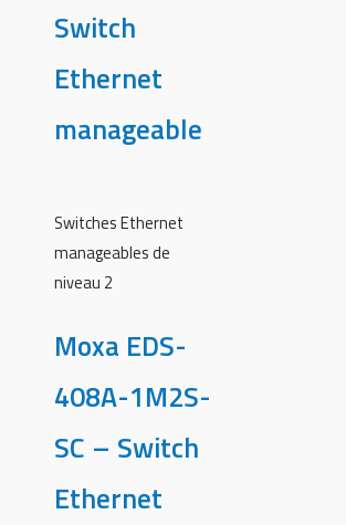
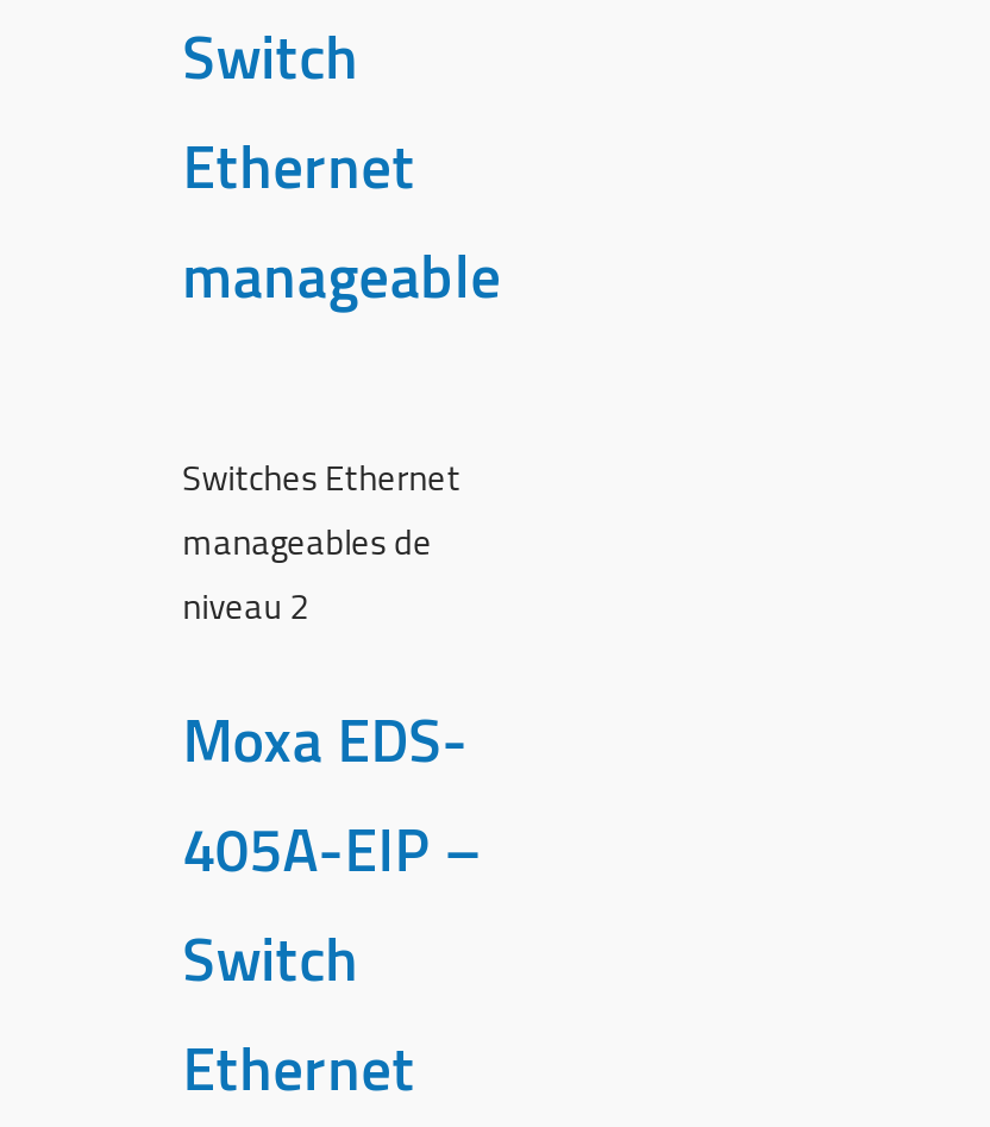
- 408A-1M2S-
- SC – Switch
+ 405A-EIP –
+ Switch
